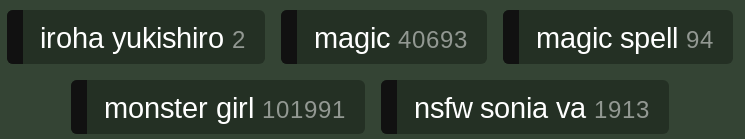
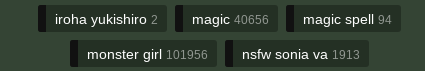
- magic 40693
+ magic 40656

- monster girl 101991
+ monster girl 101956
